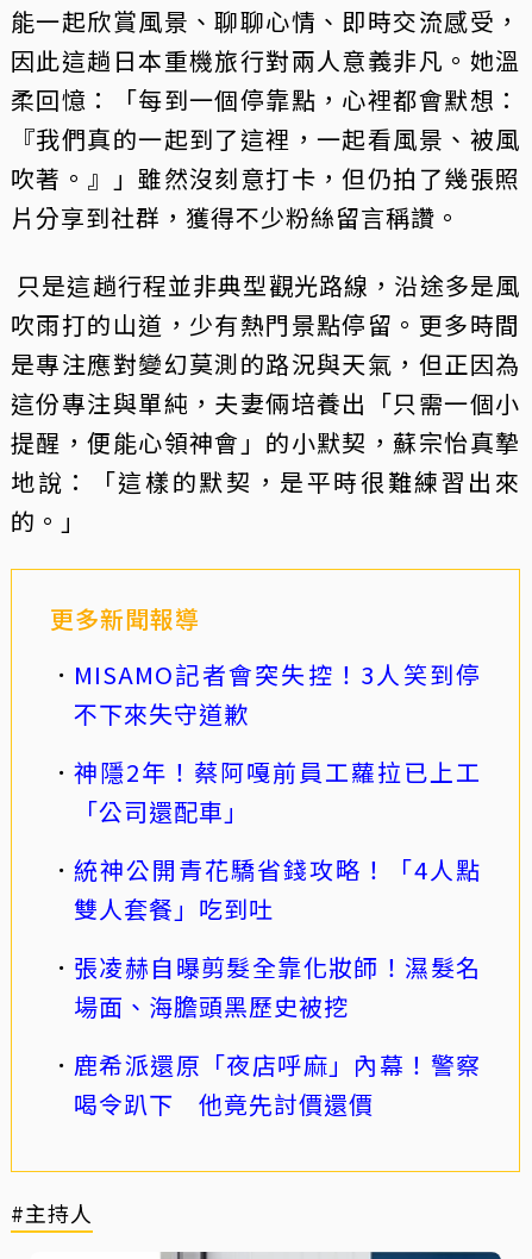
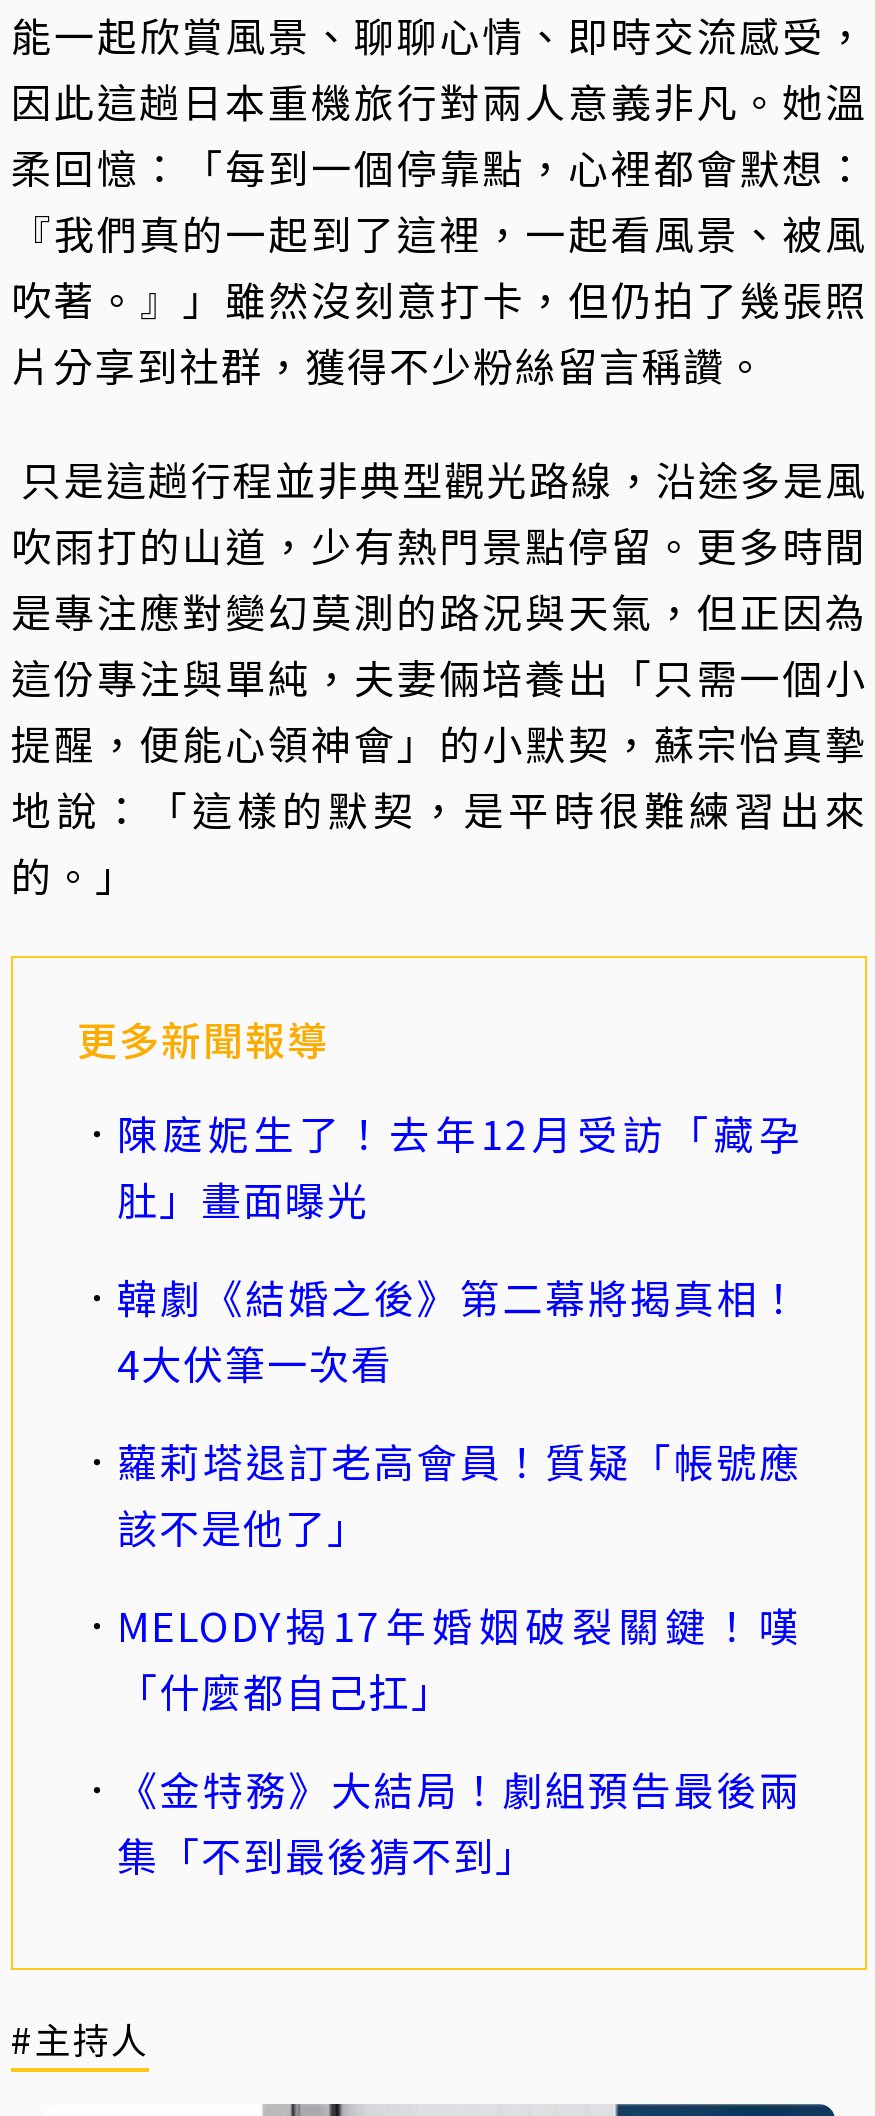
- MISAMO記者會突失控！3人笑到停
- 不下來失守道歉
+ 陳庭妮生了！去年12月受訪「藏孕
+ 肚」畫面曝光

- 神隱2年！蔡阿嘎前員工蘿拉已上工
- 「公司還配車」
+ 韓劇《結婚之後》第二幕將揭真相！
+ 4大伏筆一次看

- 統神公開青花驕省錢攻略！「4人點
- 雙人套餐」吃到吐
+ 蘿莉塔退訂老高會員！質疑「帳號應
+ 該不是他了」

- 張凌赫自曝剪髮全靠化妝師！濕髮名
- 場面、海膽頭黑歷史被挖
+ MELODY揭17年婚姻破裂關鍵！嘆
+ 「什麼都自己扛」

- 鹿希派還原「夜店呼麻」內幕！警察
- 喝令趴下 他竟先討價還價
+ 《金特務》大結局！劇組預告最後兩
+ 集「不到最後猜不到」
